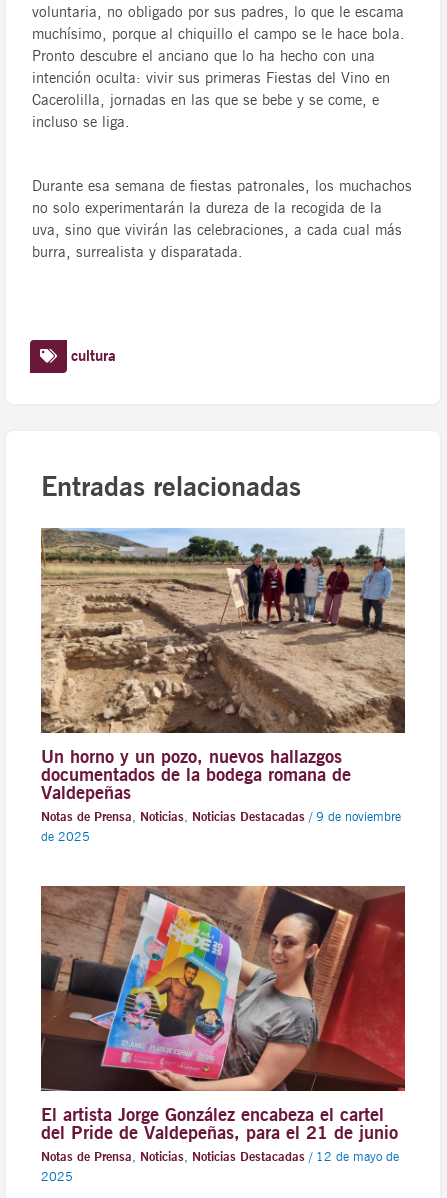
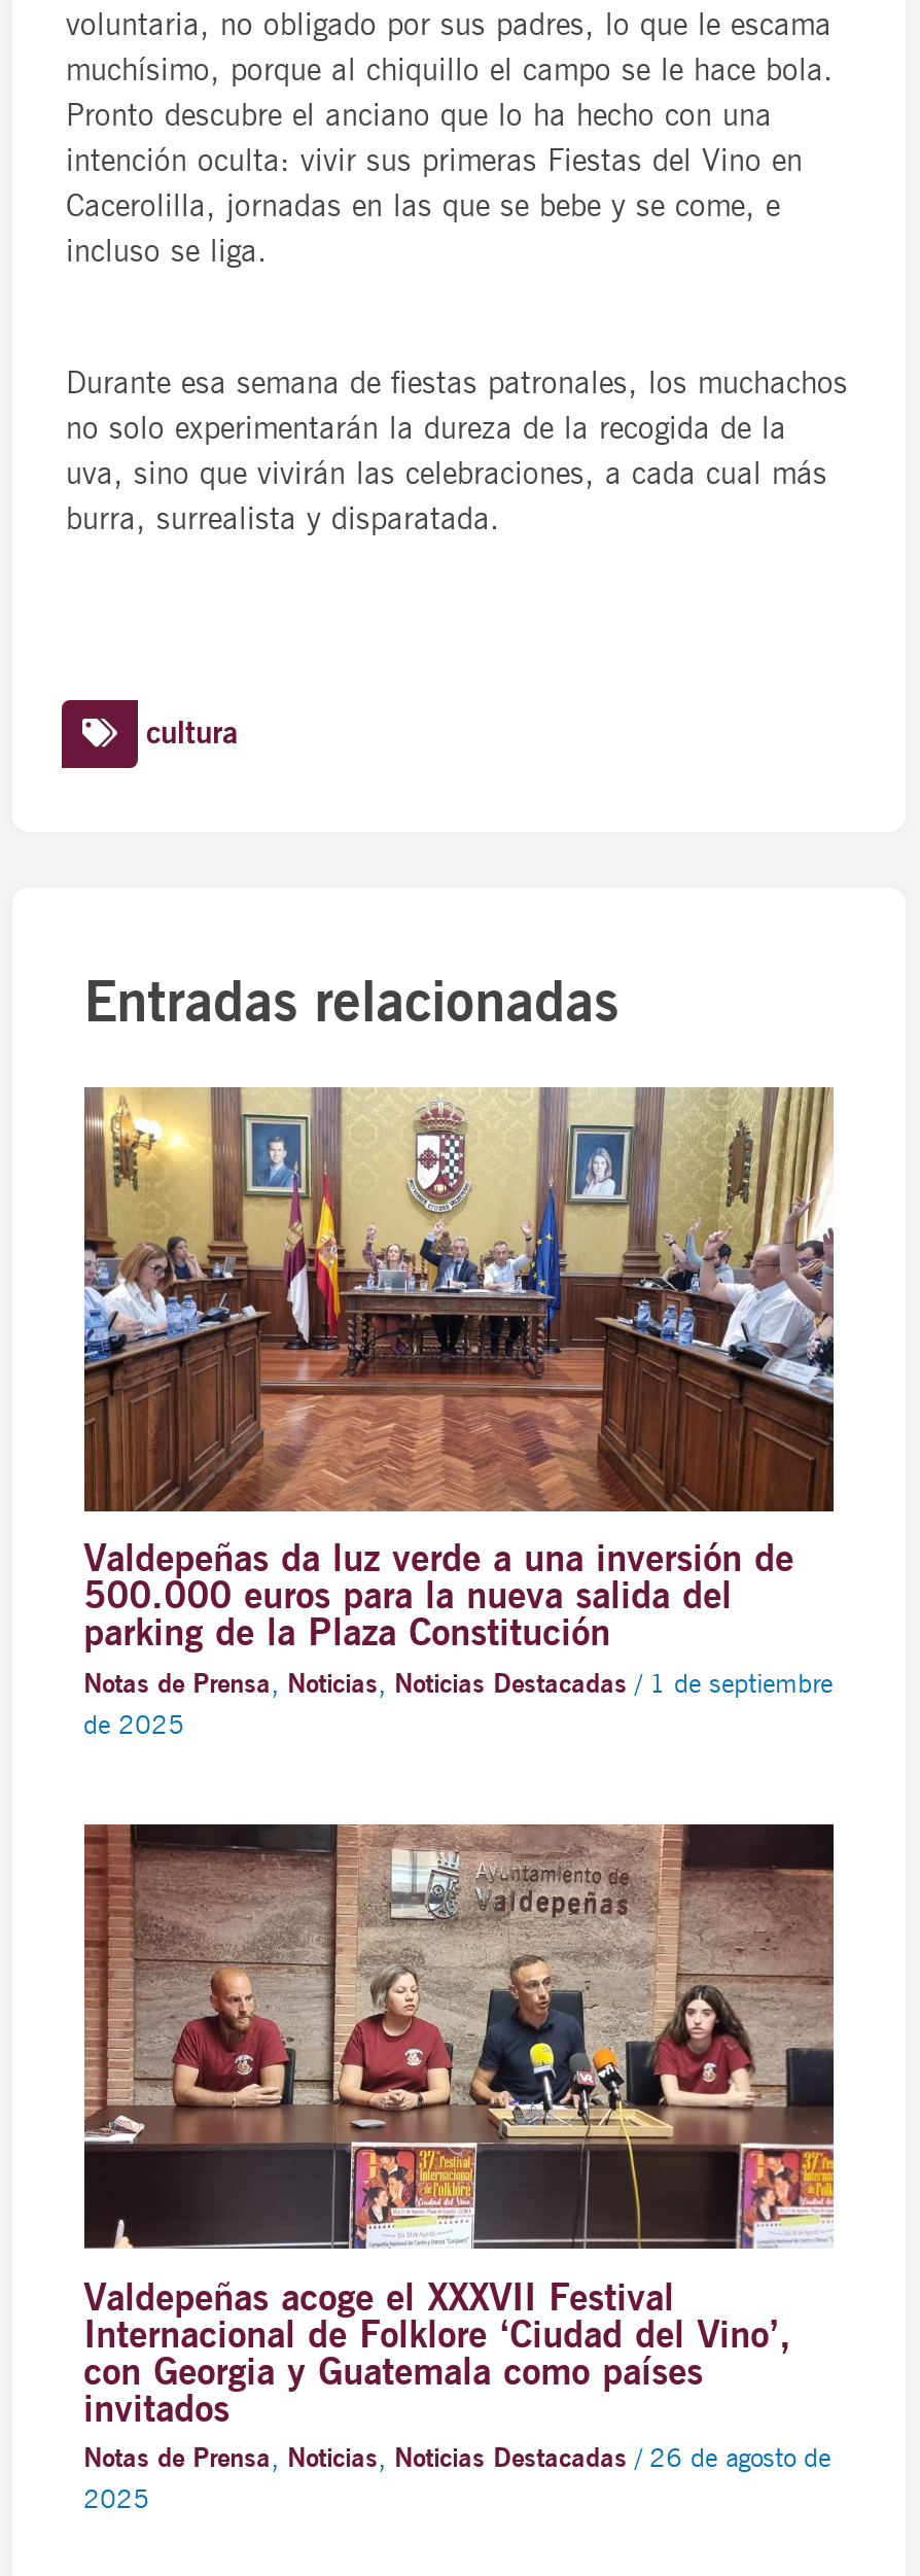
- [image]
- Un horno y un pozo, nuevos hallazgos
- documentados de la bodega romana de
- Valdepeñas
- Notas de Prensa, Noticias, Noticias Destacadas / 9 de noviembre
+ [image]
+ Valdepeñas da luz verde a una inversión de
+ 500.000 euros para la nueva salida del
+ parking de la Plaza Constitución
+ Notas de Prensa, Noticias, Noticias Destacadas / 1 de septiembre

- [image]
- El artista Jorge González encabeza el cartel
- del Pride de Valdepeñas, para el 21 de junio
- Notas de Prensa, Noticias, Noticias Destacadas / 12 de mayo de
+ [image]
+ Valdepeñas acoge el XXXVII Festival
+ Internacional de Folklore ‘Ciudad del Vino’,
+ con Georgia y Guatemala como países
+ invitados
+ Notas de Prensa, Noticias, Noticias Destacadas / 26 de agosto de
